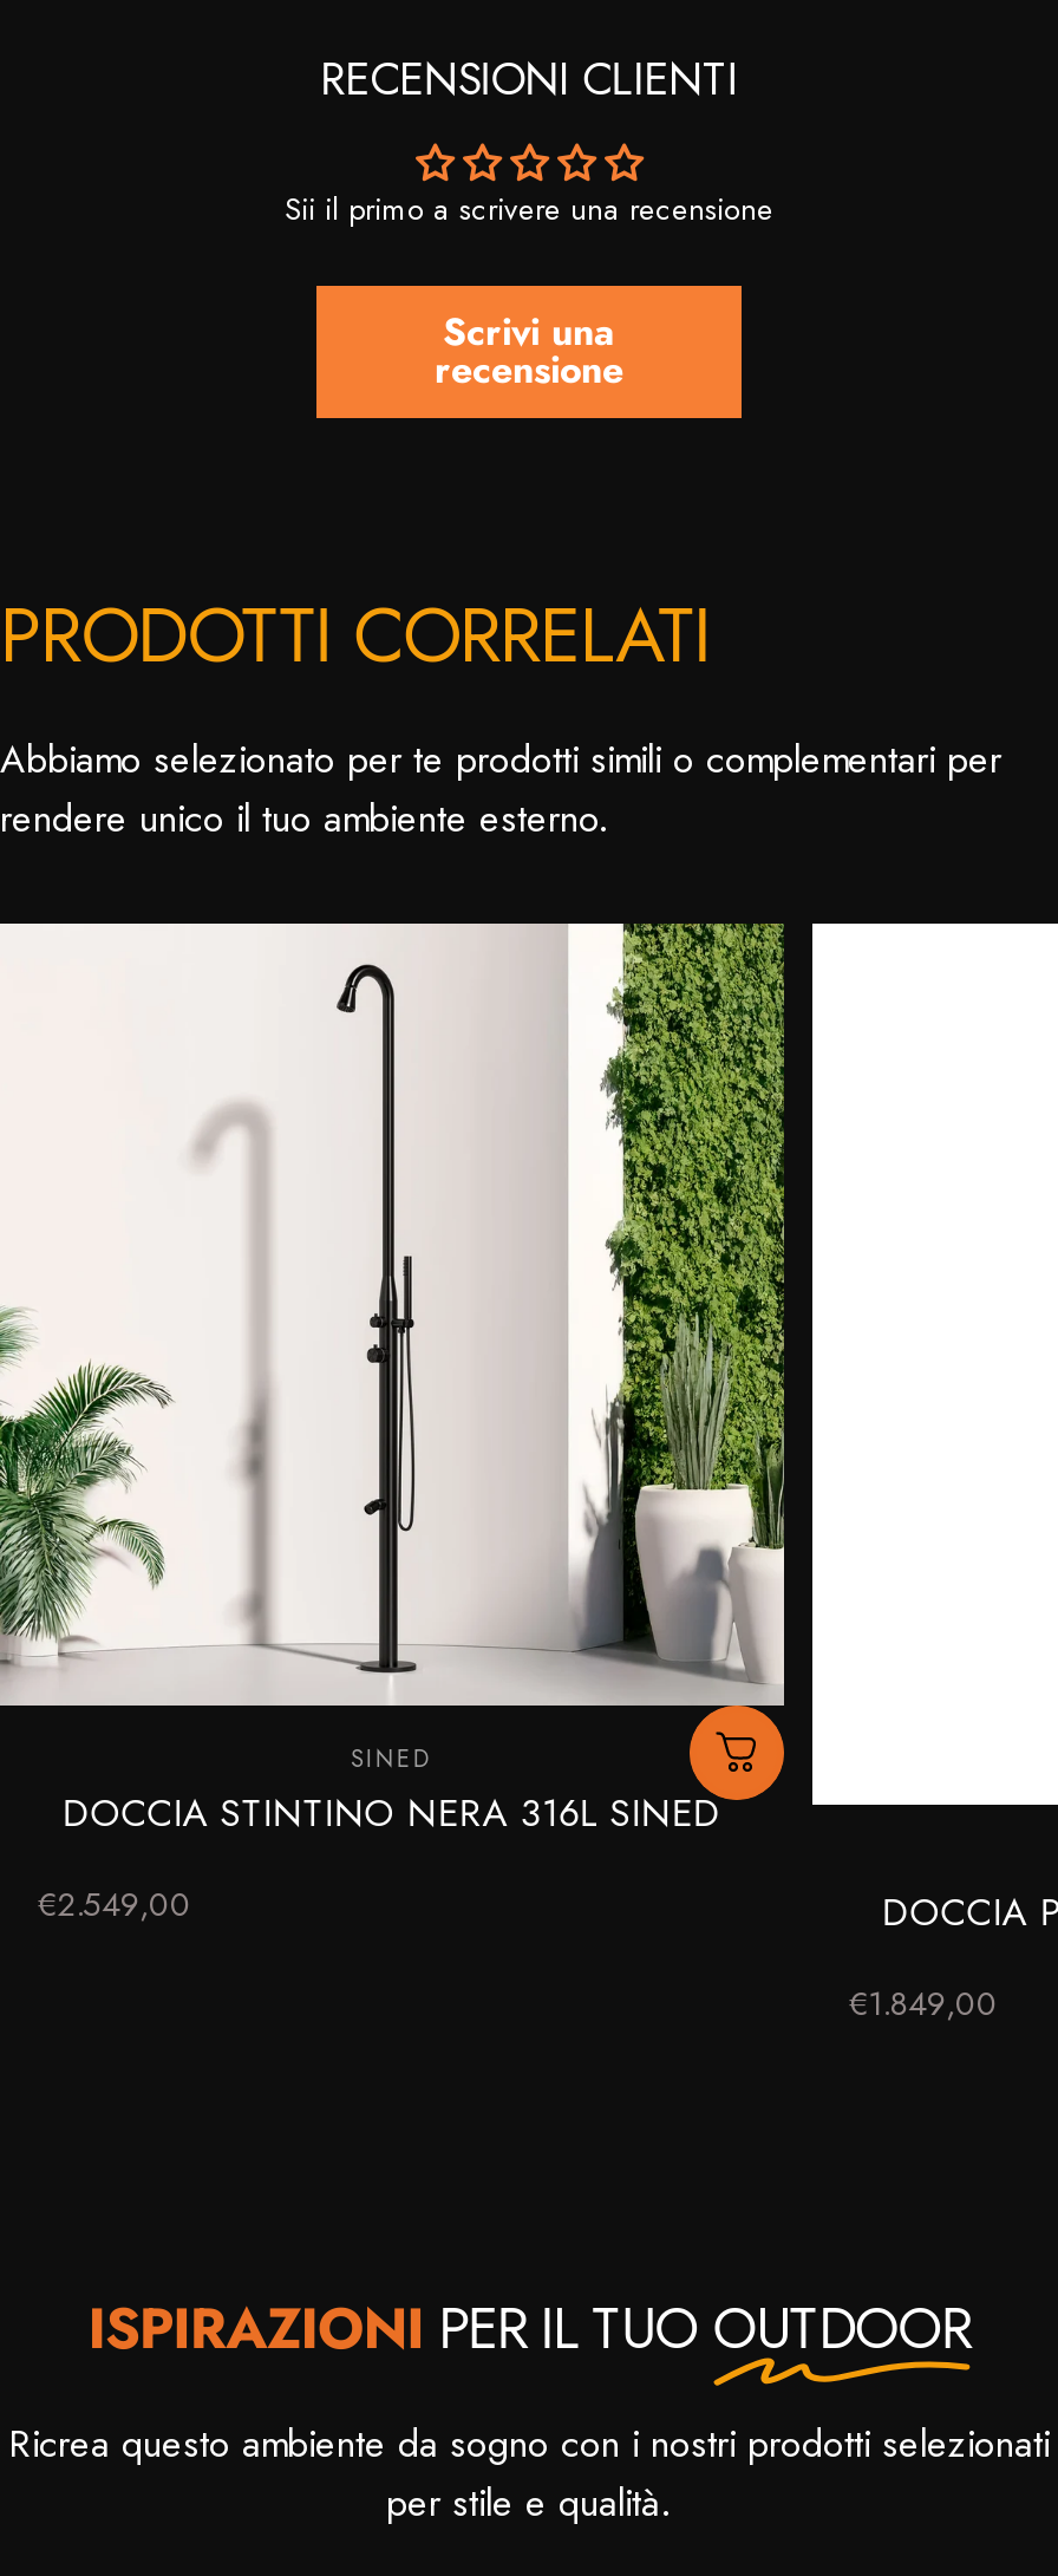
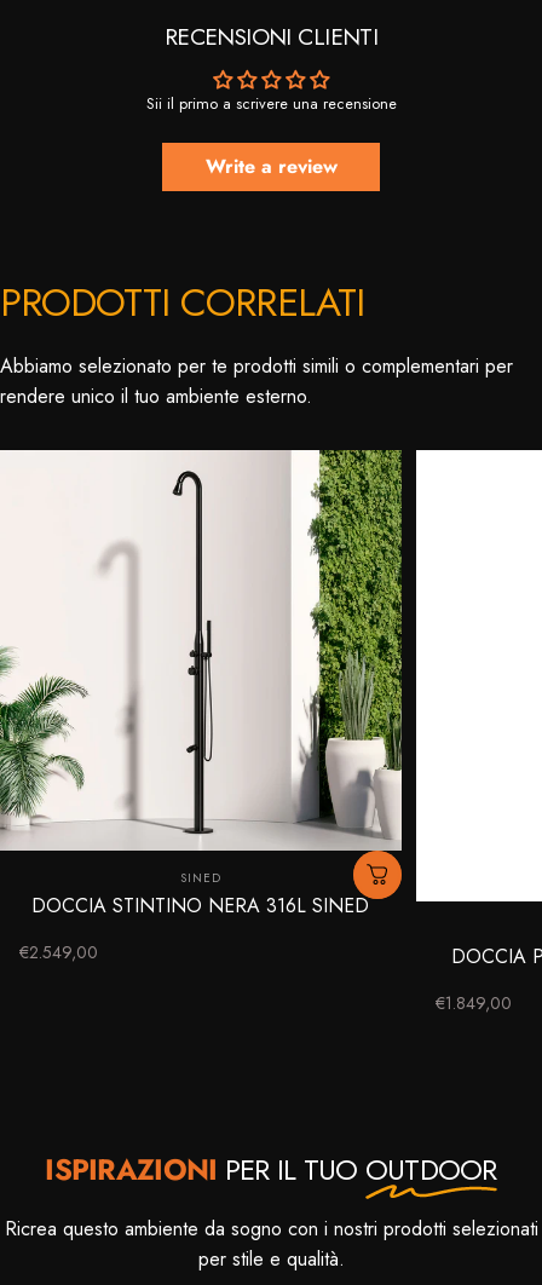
- Scrivi una
- recensione
+ Write a review
